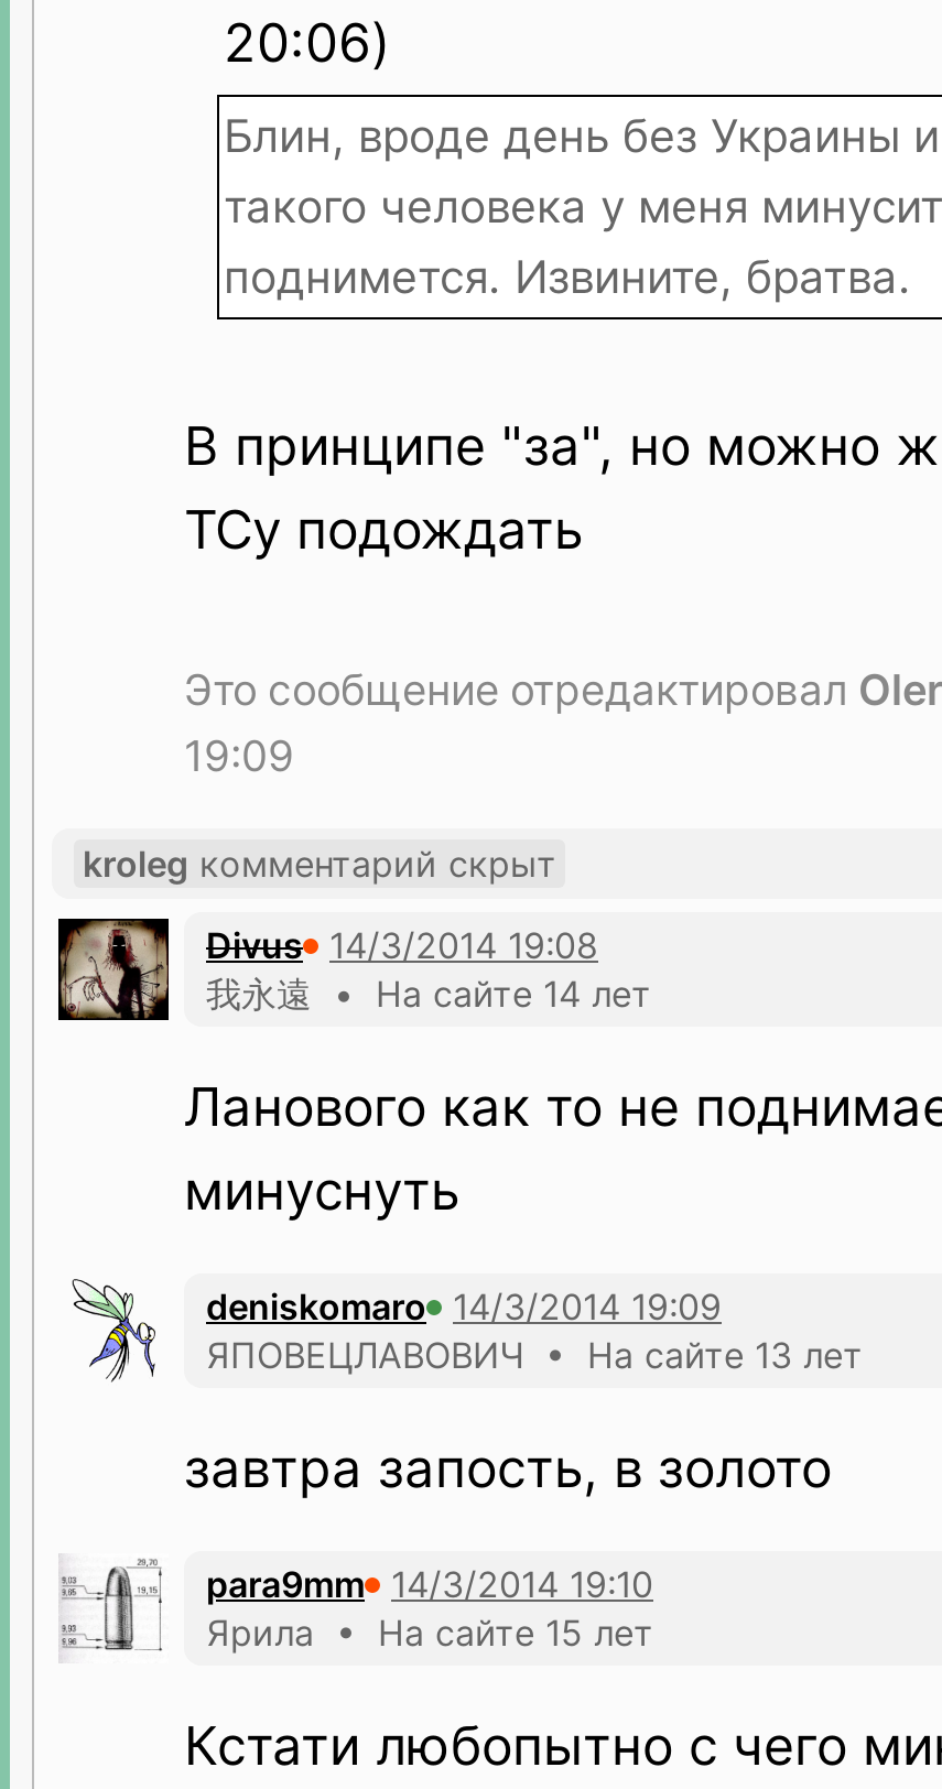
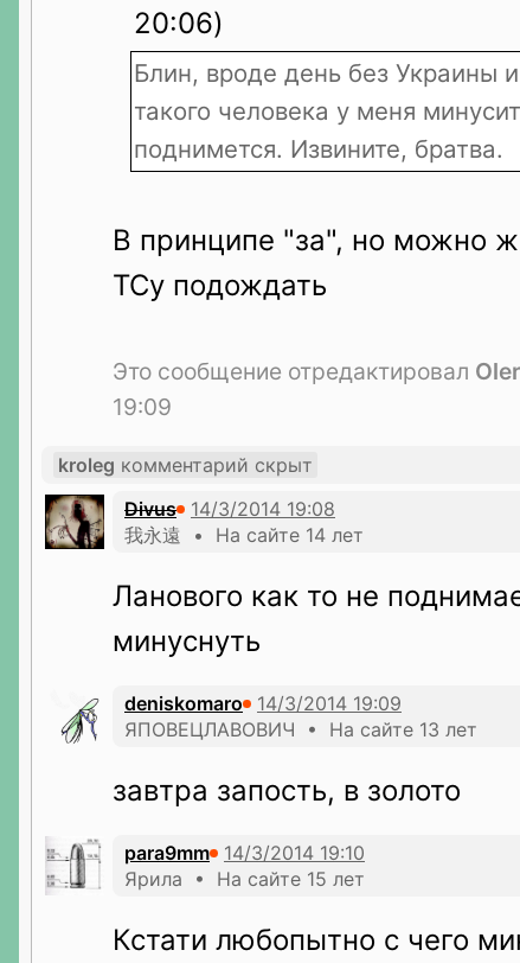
- [image]
+ [image]
